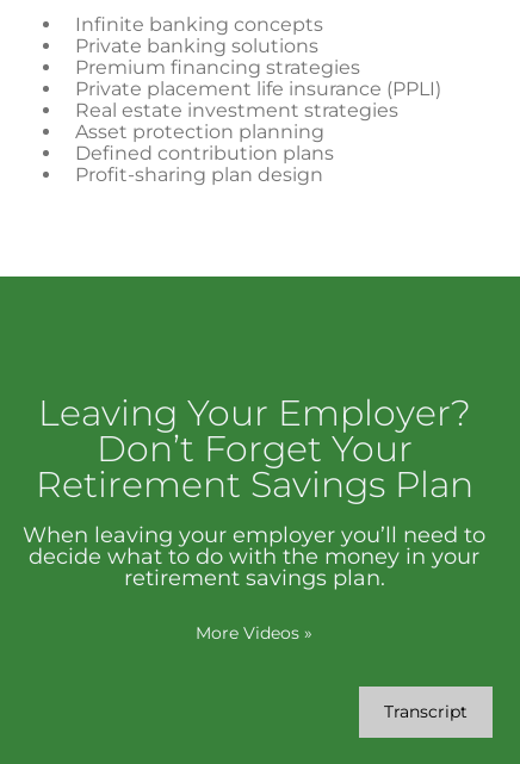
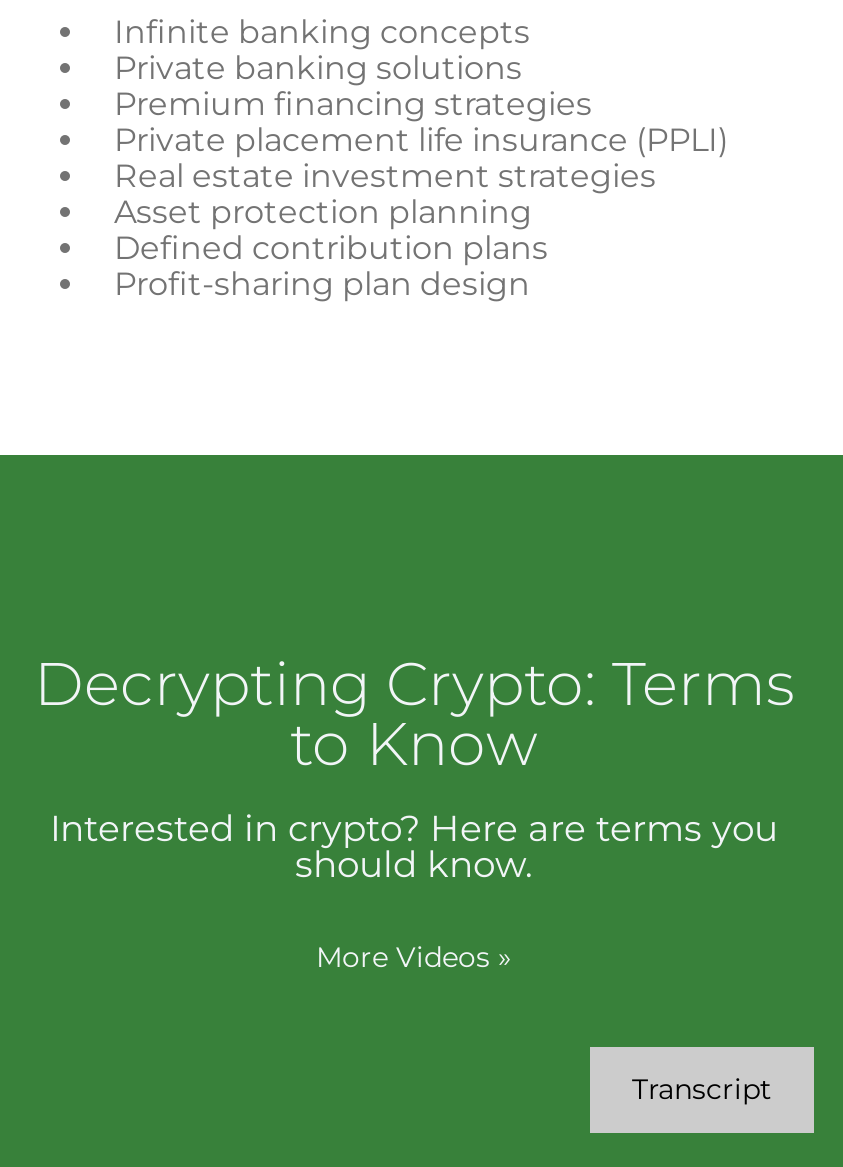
- Leaving Your Employer?
- Don’t Forget Your
- Retirement Savings Plan
- When leaving your employer you’ll need to
- decide what to do with the money in your
- retirement savings plan.
+ Decrypting Crypto: Terms
+ to Know
+ Interested in crypto? Here are terms you
+ should know.
